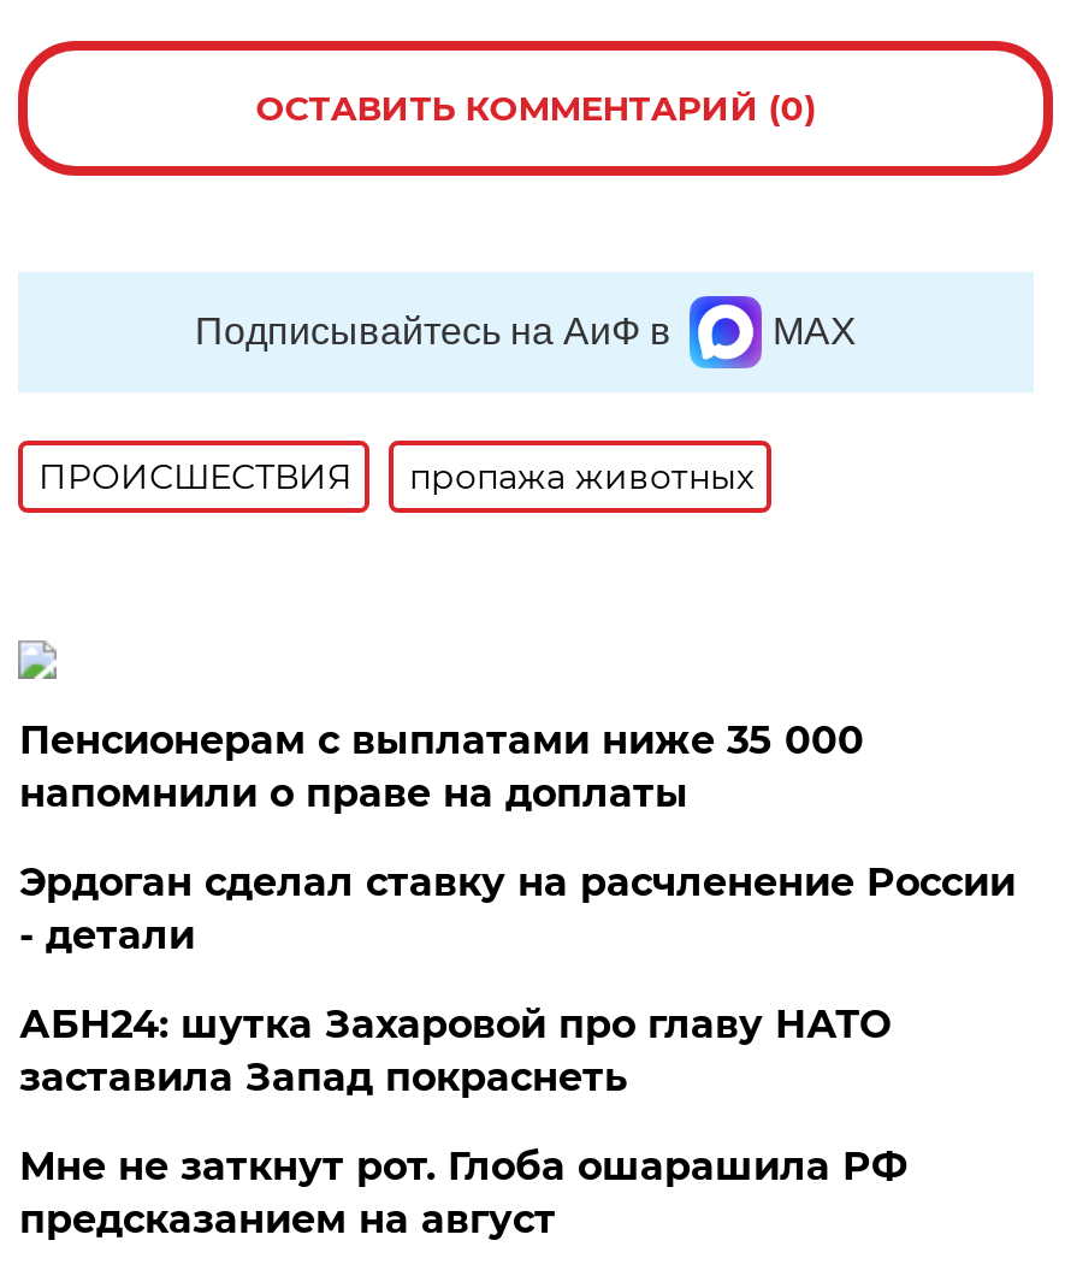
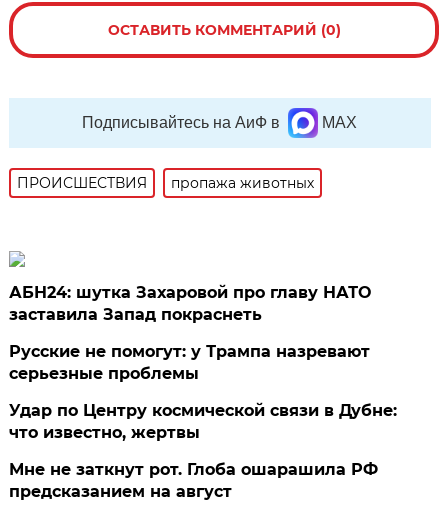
- Пенсионерам с выплатами ниже 35 000
- напомнили о праве на доплаты
- Эрдоган сделал ставку на расчленение России
- - детали

moved up: АБН24: шутка Захаровой про главу НАТО | заставила Запад покраснеть

+ Русские не помогут: у Трампа назревают
+ серьезные проблемы
+ Удар по Центру космической связи в Дубне:
+ что известно, жертвы
